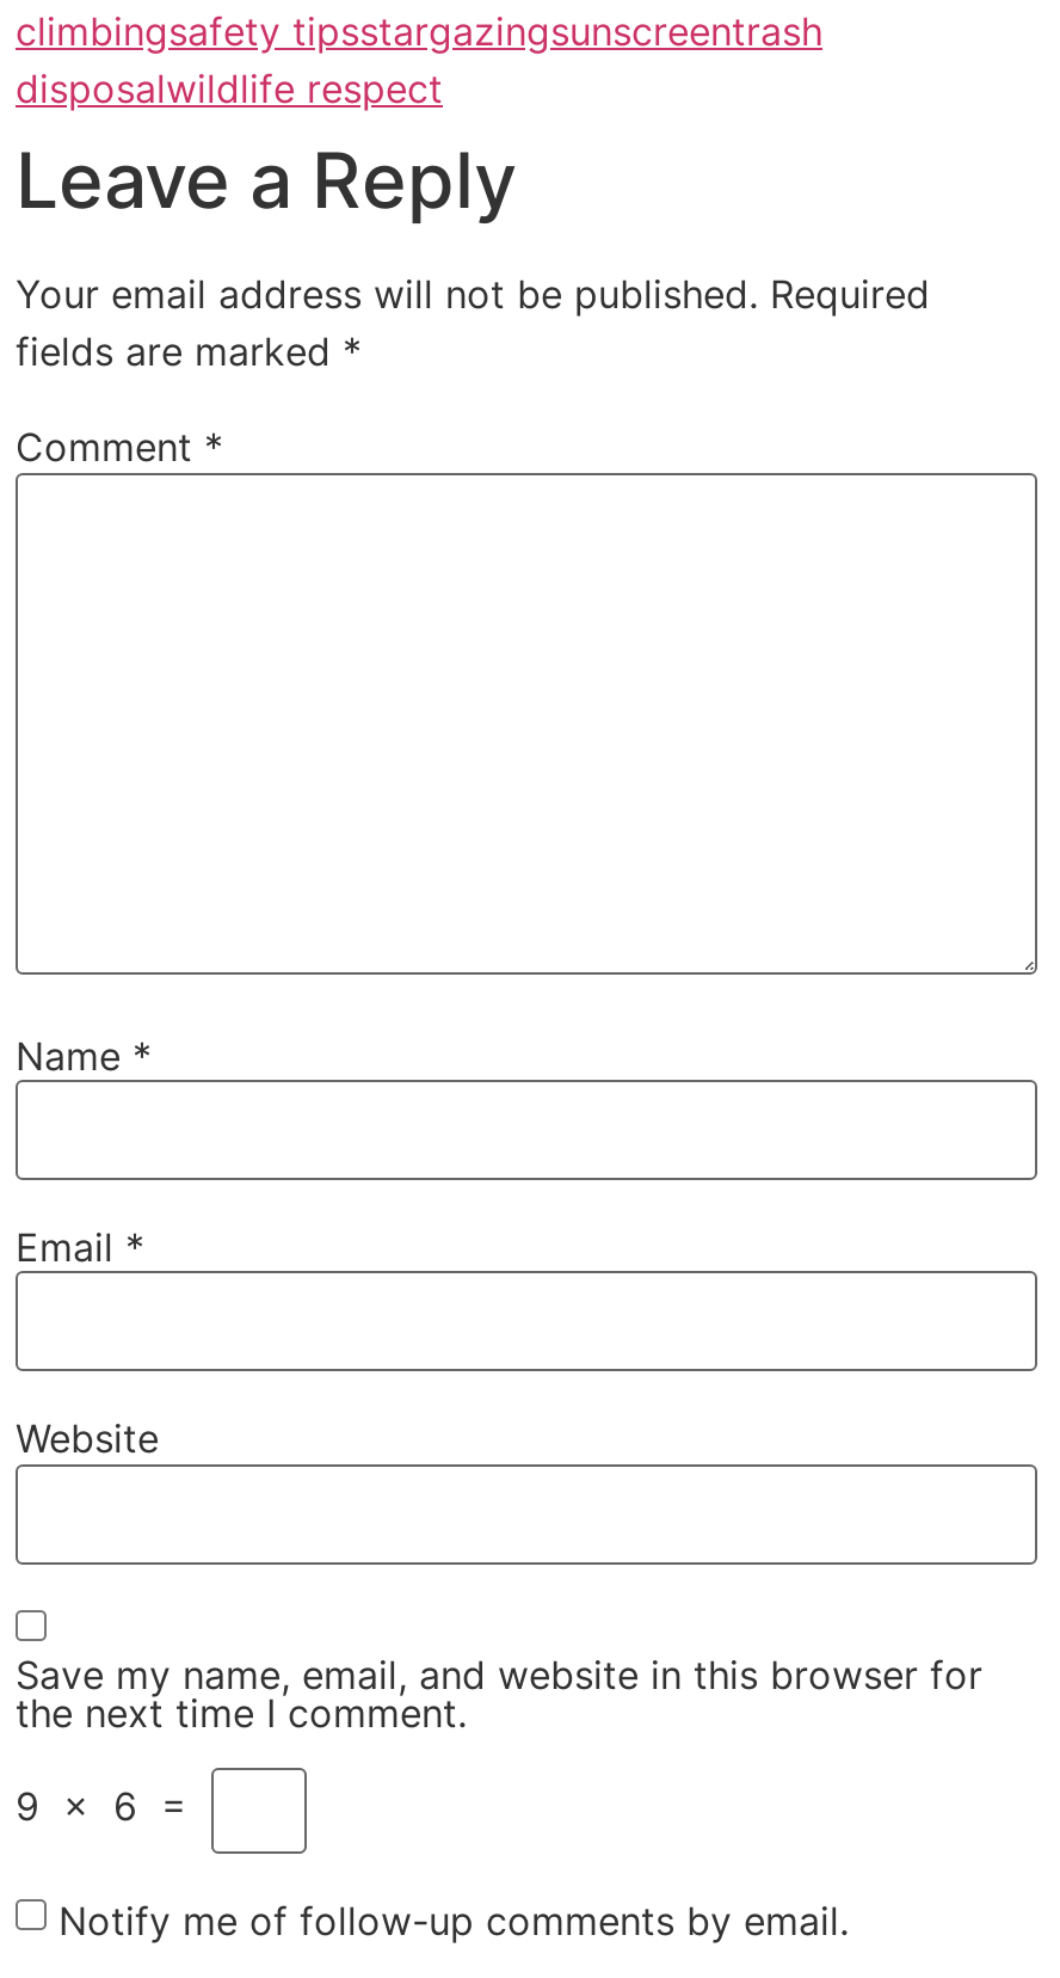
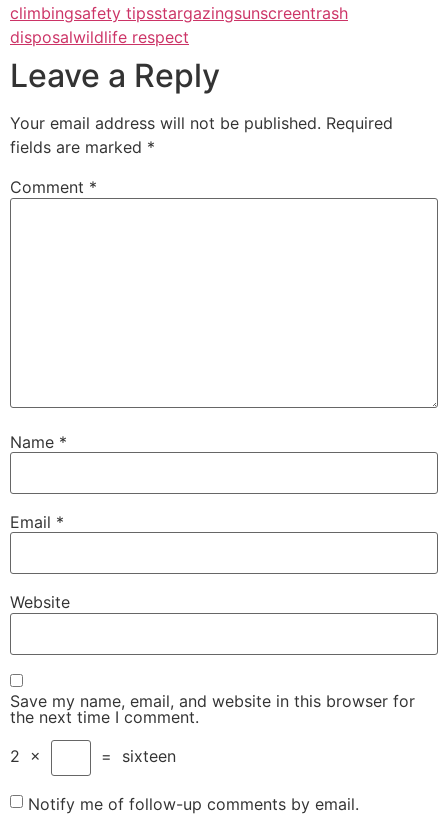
- 9 × 6 =
+ 2 ×
+ = sixteen
